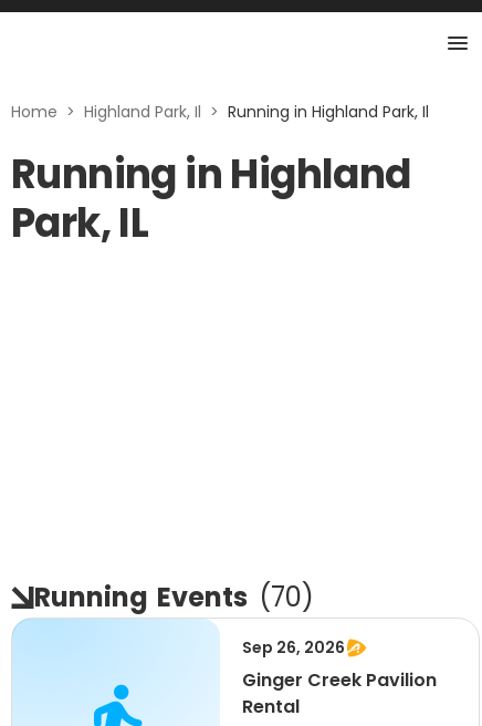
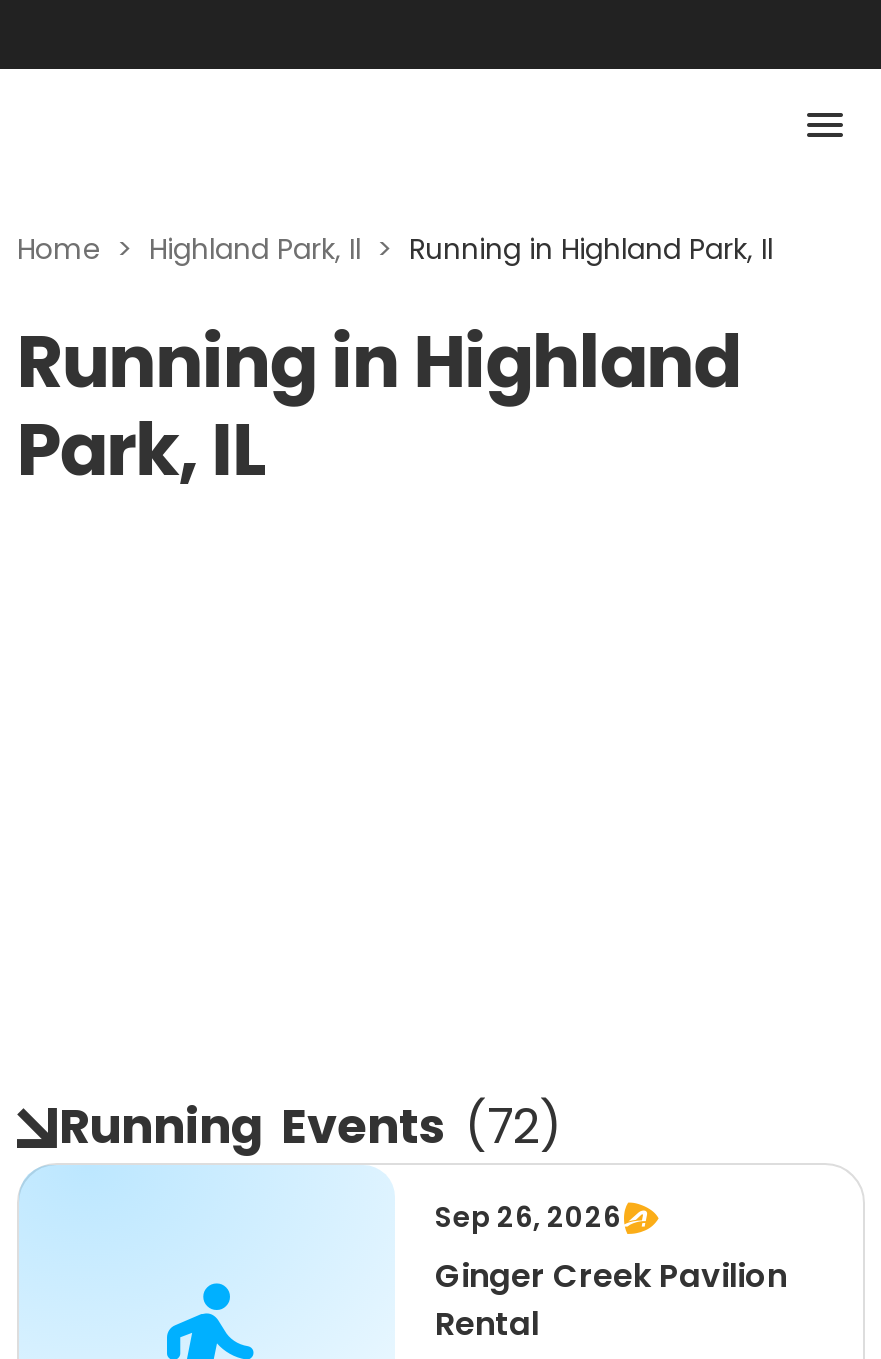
- Running Events (70)
+ Running Events (72)
